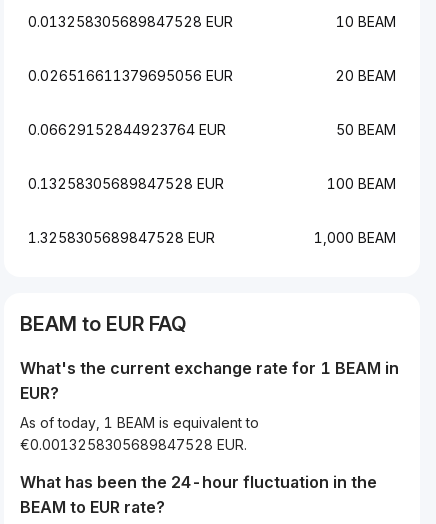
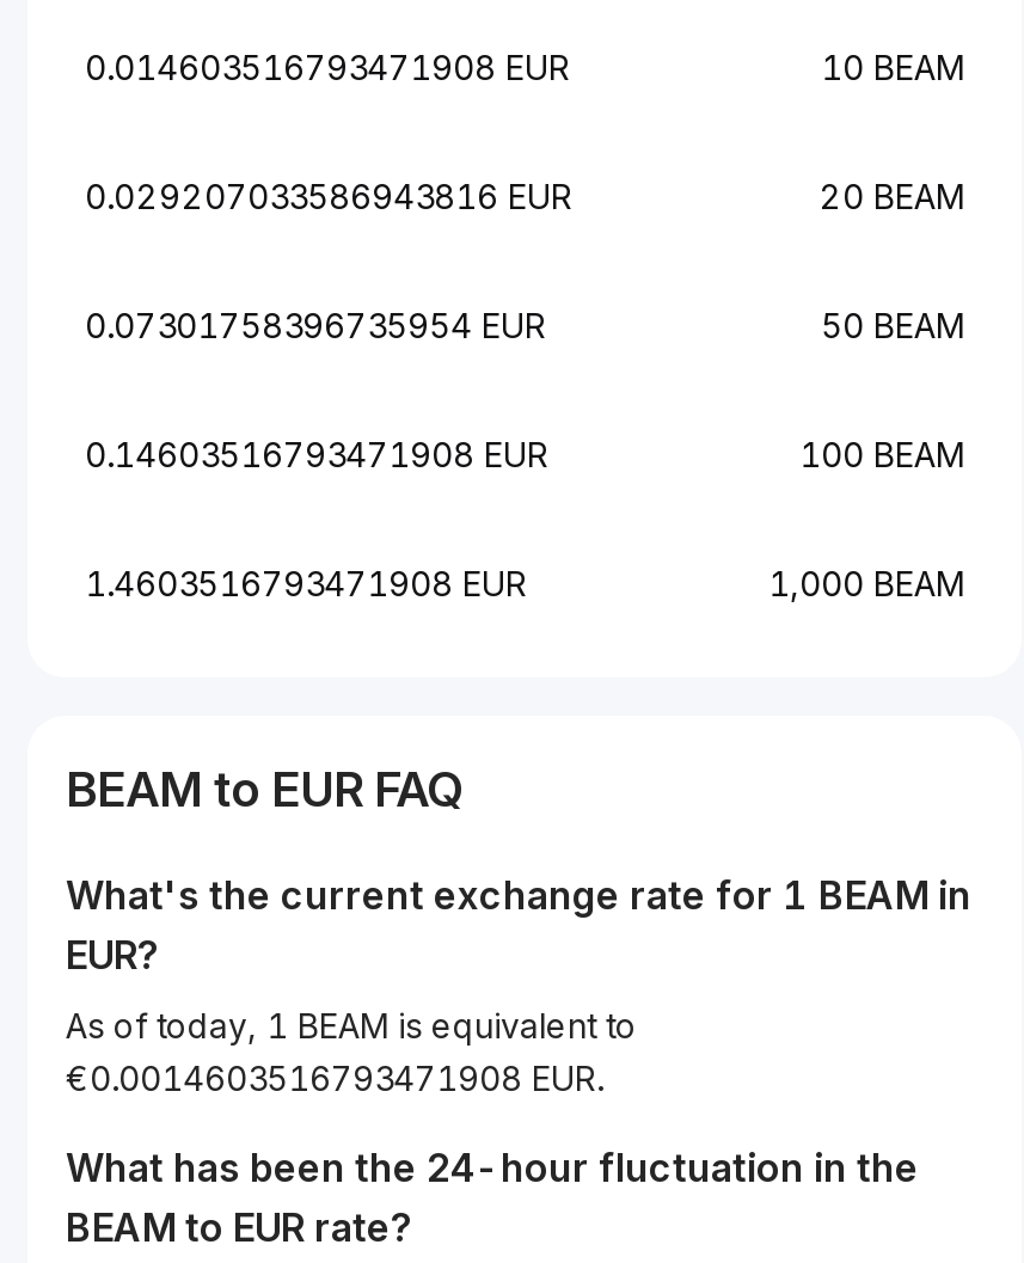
- 0.013258305689847528 EUR
+ 0.014603516793471908 EUR

- 0.026516611379695056 EUR
+ 0.029207033586943816 EUR

- 0.06629152844923764 EUR
+ 0.07301758396735954 EUR

- 0.13258305689847528 EUR
+ 0.14603516793471908 EUR

- 1.3258305689847528 EUR
+ 1.4603516793471908 EUR

- €0.0013258305689847528 EUR.
+ €0.0014603516793471908 EUR.
